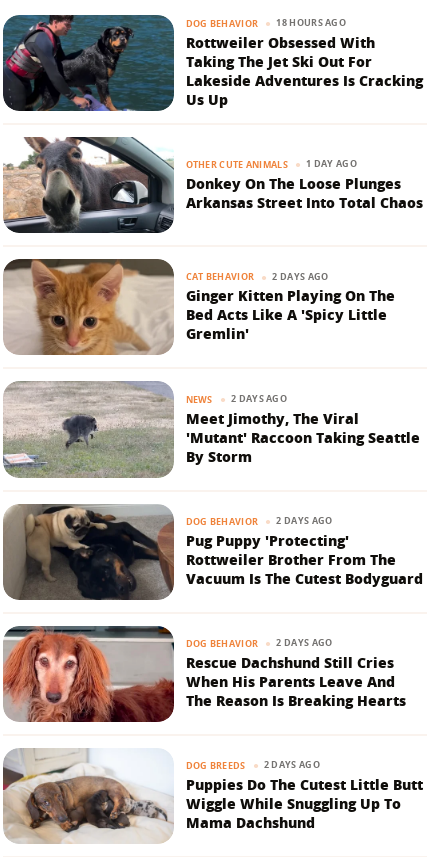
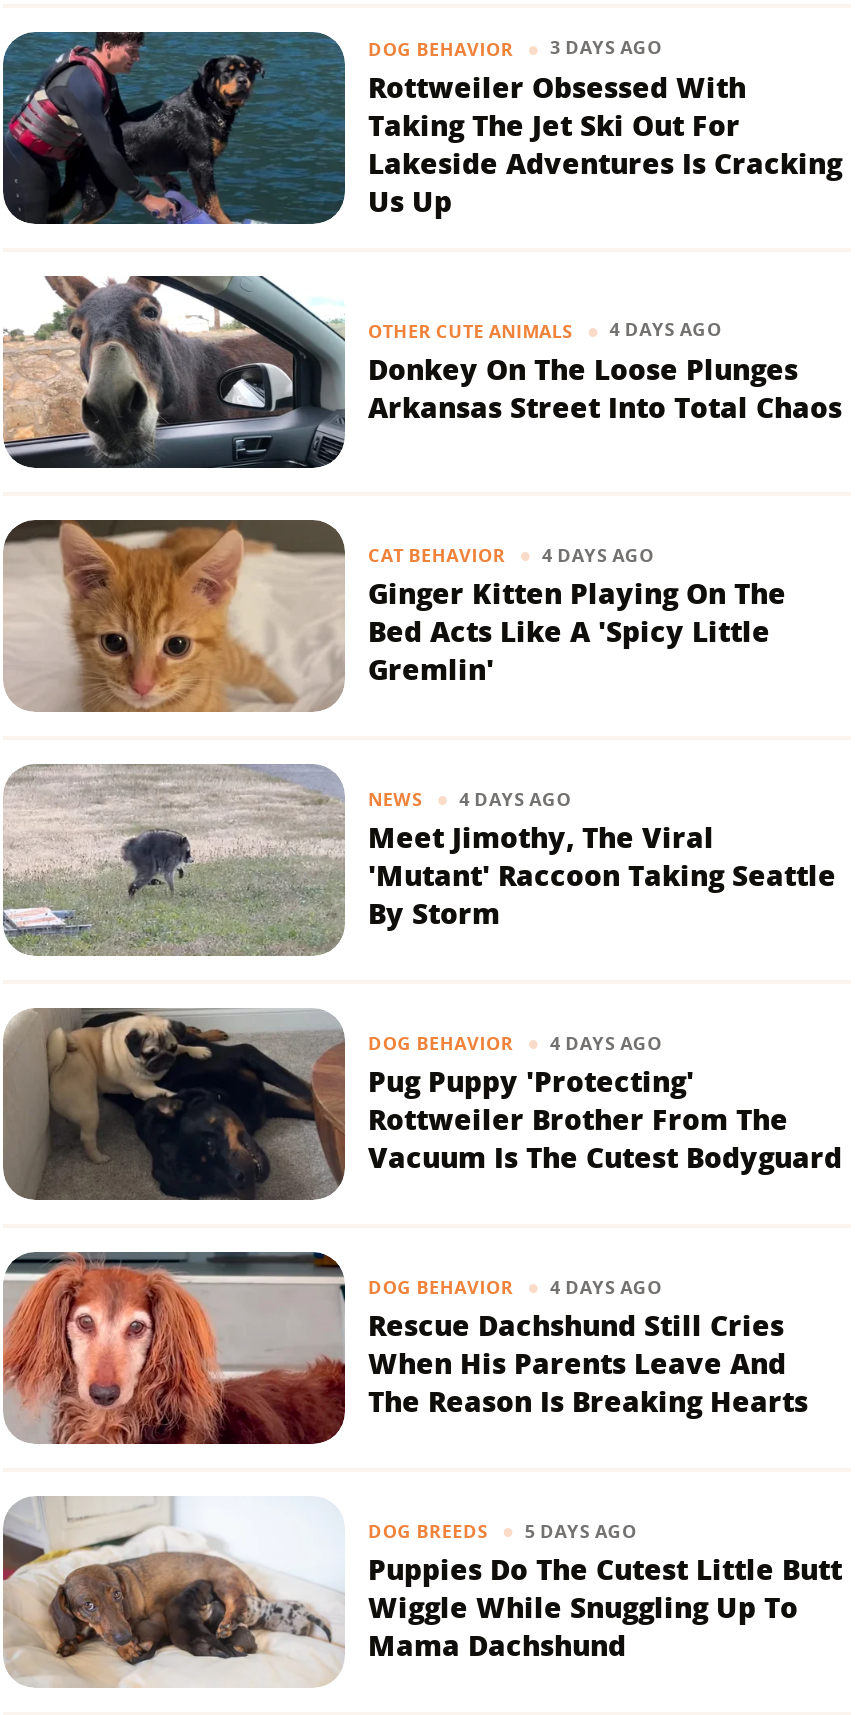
- DOG BEHAVIOR 18 HOURS AGO
+ DOG BEHAVIOR 3 DAYS AGO

- OTHER CUTE ANIMALS 1 DAY AGO
+ OTHER CUTE ANIMALS 4 DAYS AGO

- CAT BEHAVIOR 2 DAYS AGO
+ CAT BEHAVIOR 4 DAYS AGO

- NEWS 2 DAYS AGO
+ NEWS 4 DAYS AGO

- DOG BEHAVIOR 2 DAYS AGO
+ DOG BEHAVIOR 4 DAYS AGO

- DOG BEHAVIOR 2 DAYS AGO
+ DOG BEHAVIOR 4 DAYS AGO

- DOG BREEDS 2 DAYS AGO
+ DOG BREEDS 5 DAYS AGO
